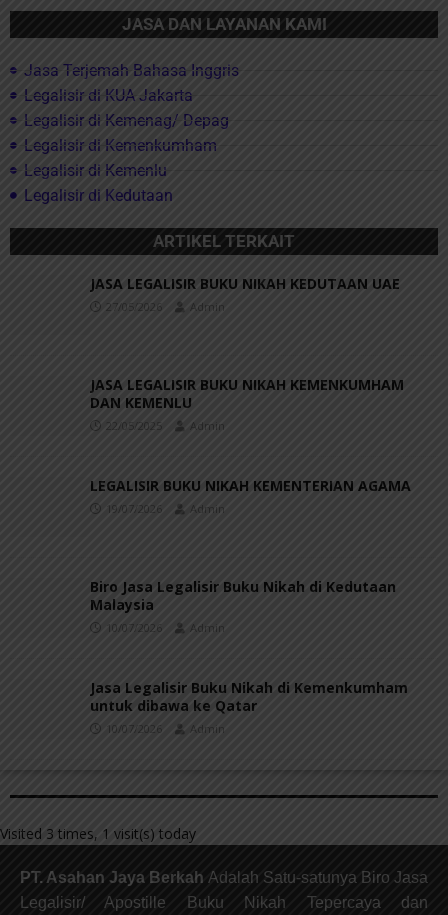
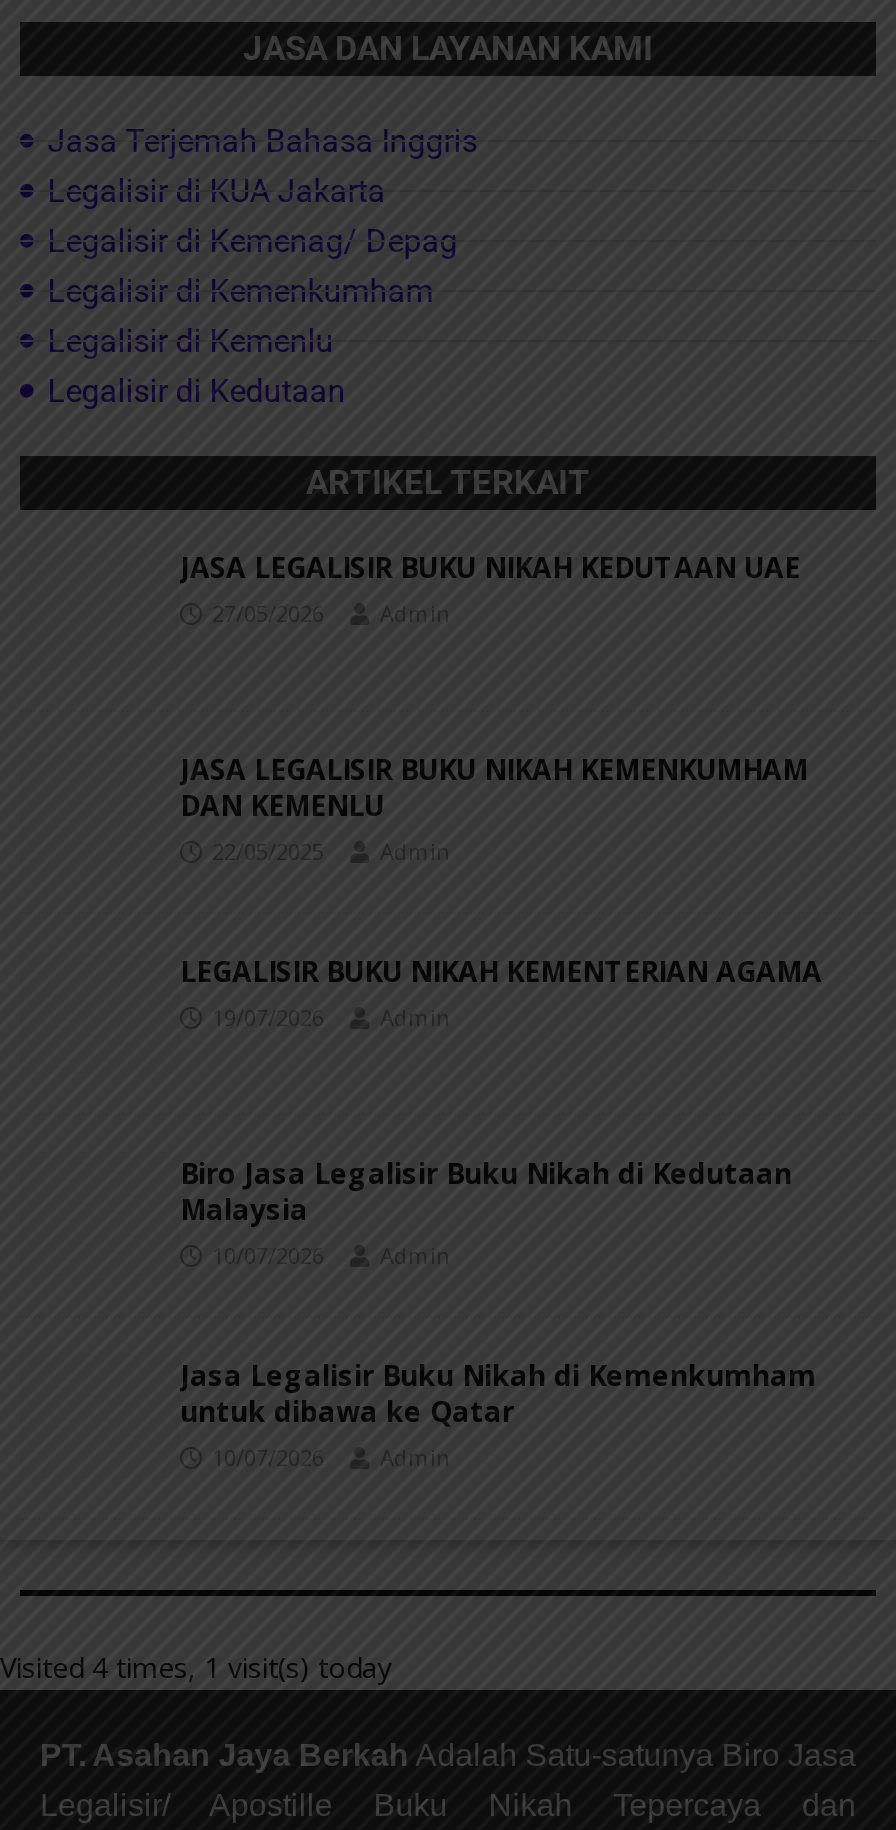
- Visited 3 times, 1 visit(s) today
+ Visited 4 times, 1 visit(s) today
